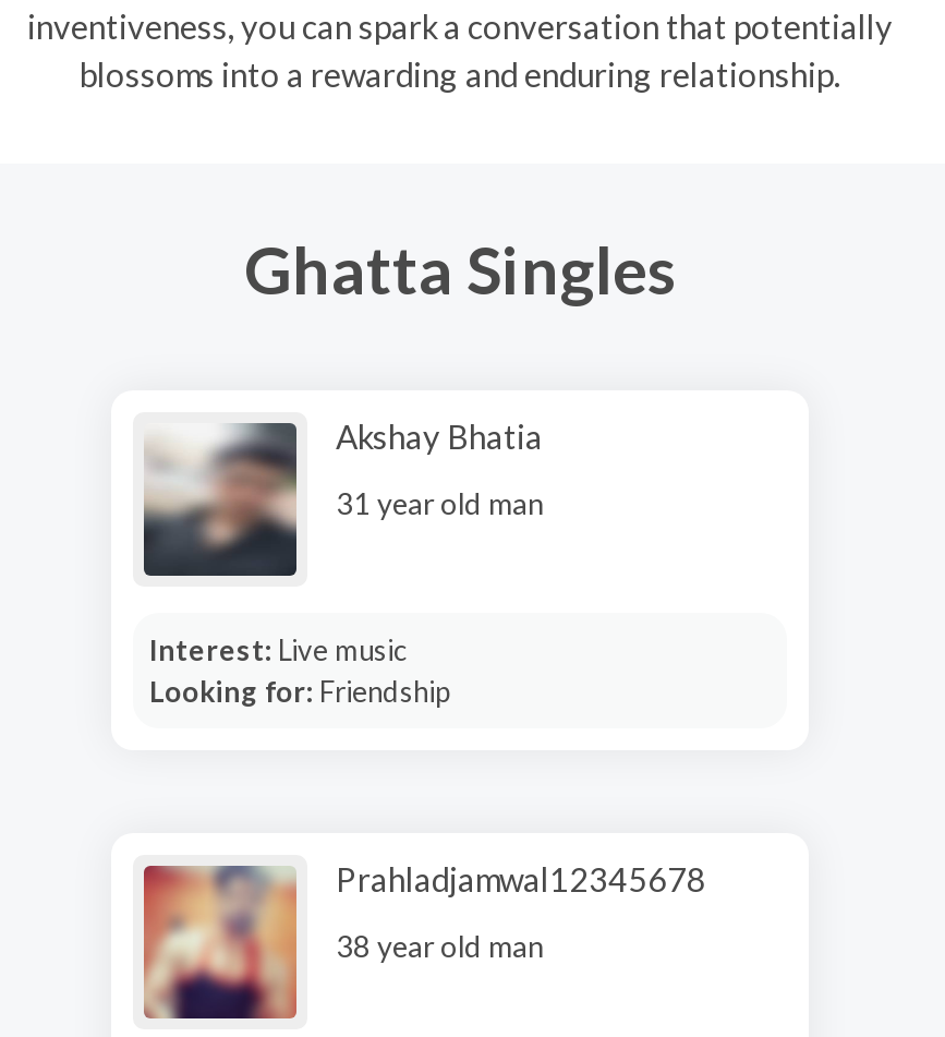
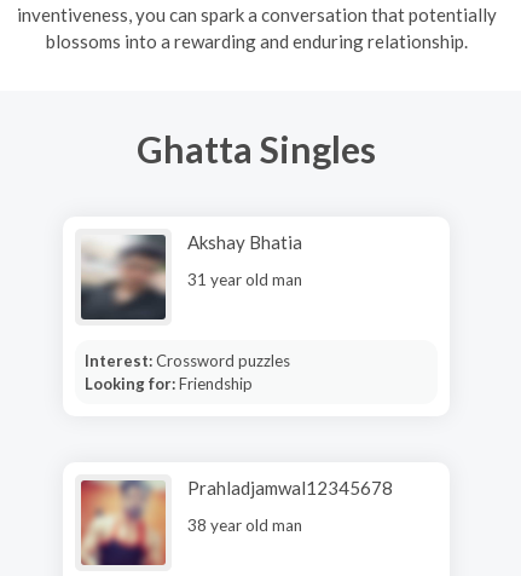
- Interest: Live music
+ Interest: Crossword puzzles
